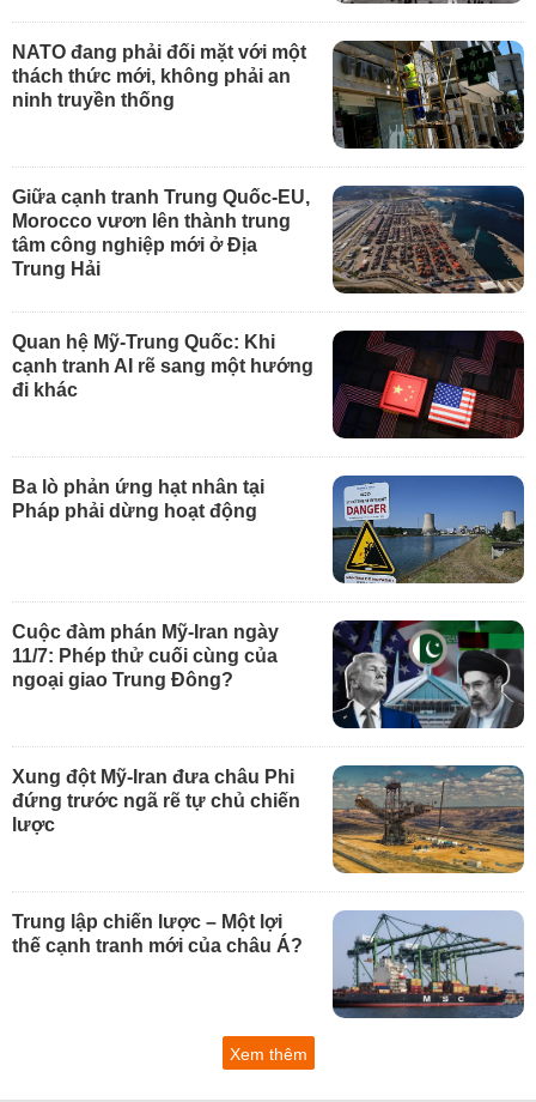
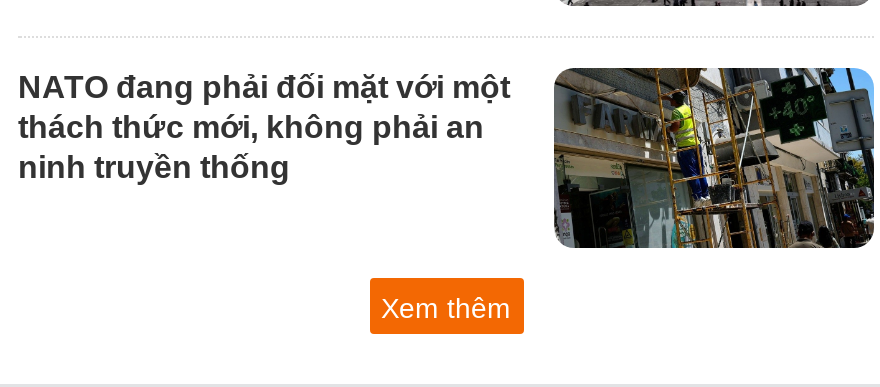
- [image]
- Giữa cạnh tranh Trung Quốc-EU,
- Morocco vươn lên thành trung
- tâm công nghiệp mới ở Địa
- Trung Hải

- [image]
- Quan hệ Mỹ-Trung Quốc: Khi
- cạnh tranh AI rẽ sang một hướng
- đi khác

- Ba lò phản ứng hạt nhân tại
- Pháp phải dừng hoạt động

- [image]

- Cuộc đàm phán Mỹ-Iran ngày
- 11/7: Phép thử cuối cùng của
- ngoại giao Trung Đông?

- [image]

- [image]
- Xung đột Mỹ-Iran đưa châu Phi
- đứng trước ngã rẽ tự chủ chiến
- lược

- [image]
- Trung lập chiến lược – Một lợi
- thế cạnh tranh mới của châu Á?
